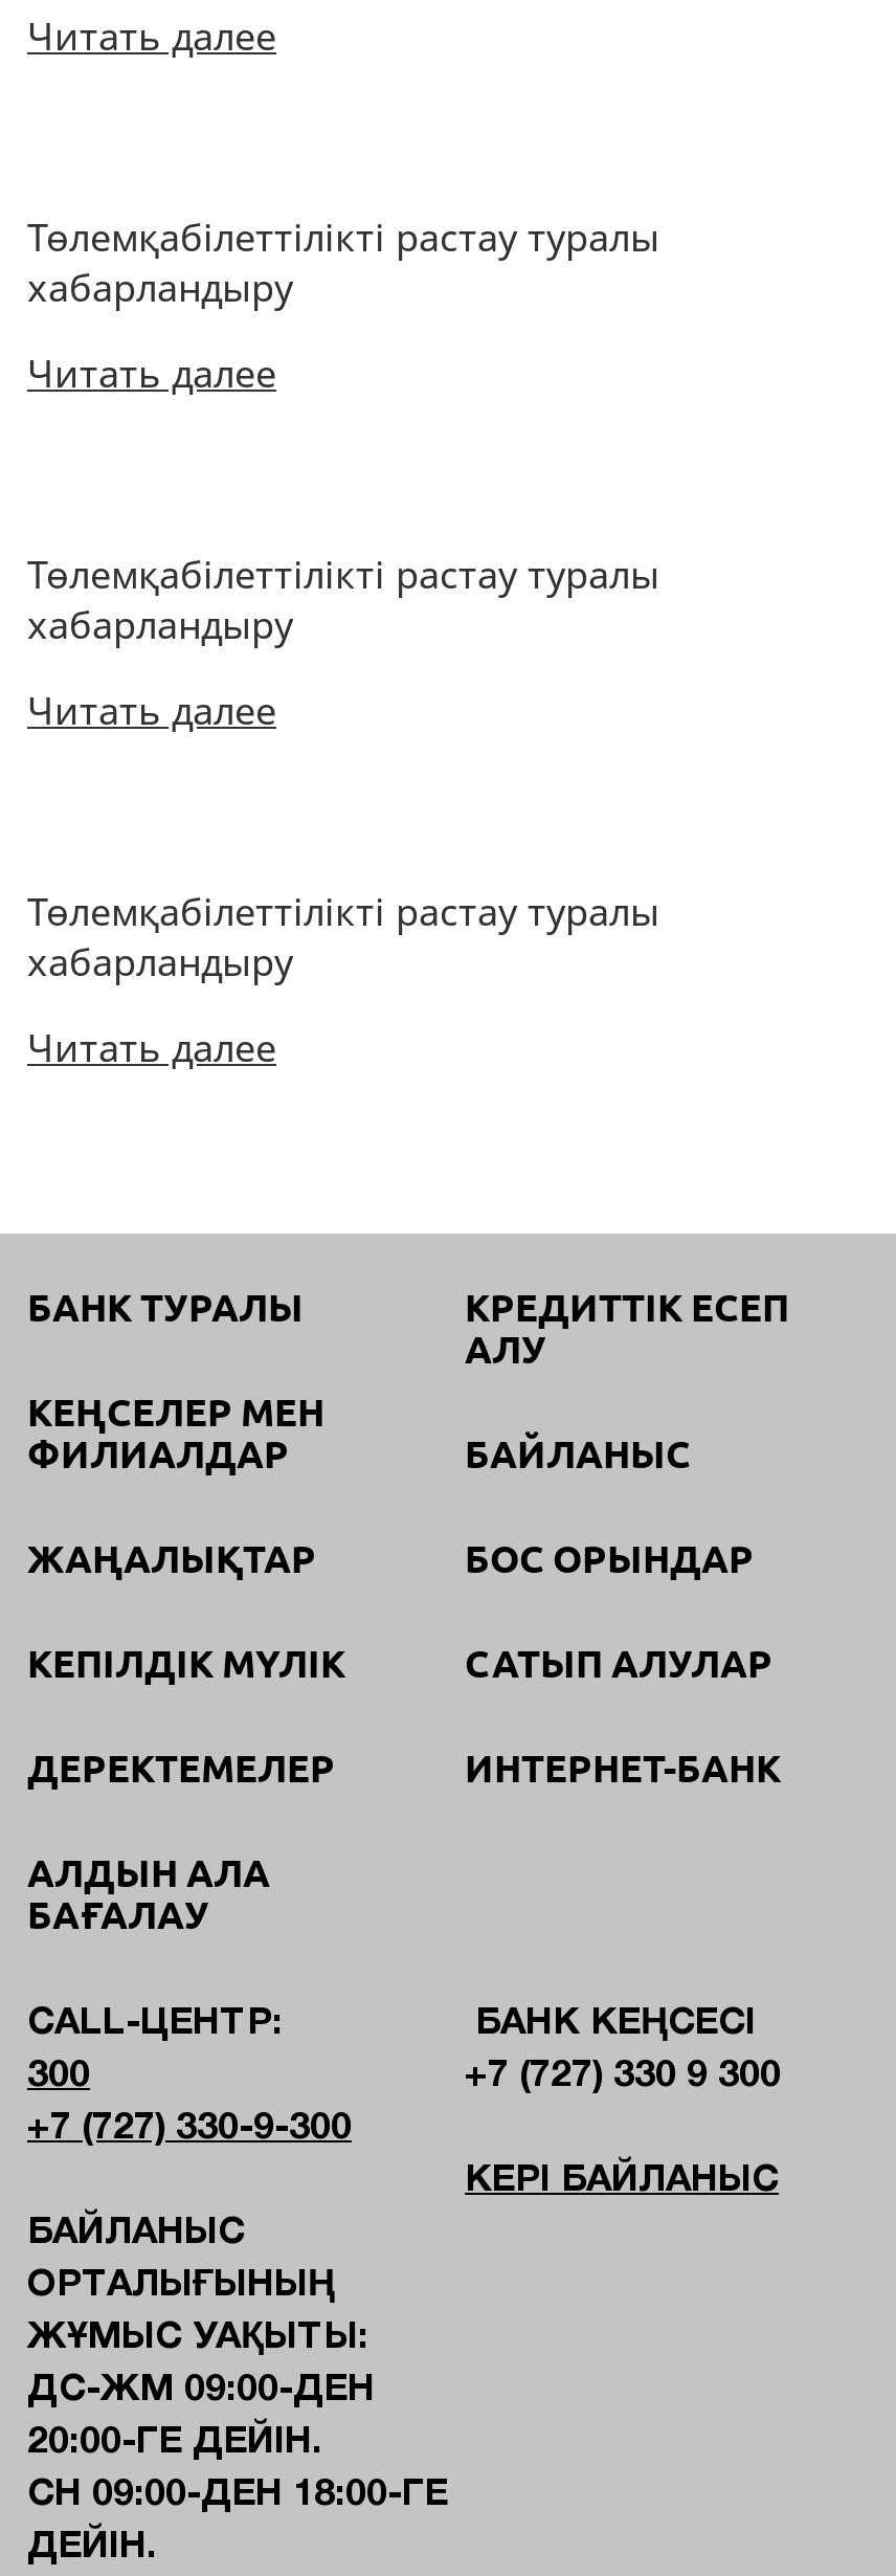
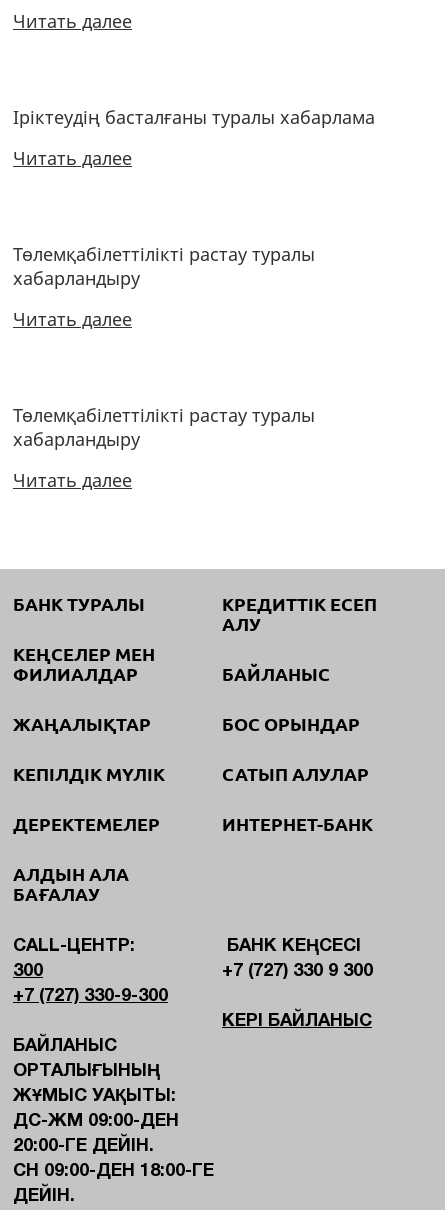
- Төлемқабілеттілікті растау туралы
- хабарландыру
+ Іріктеудің басталғаны туралы хабарлама
